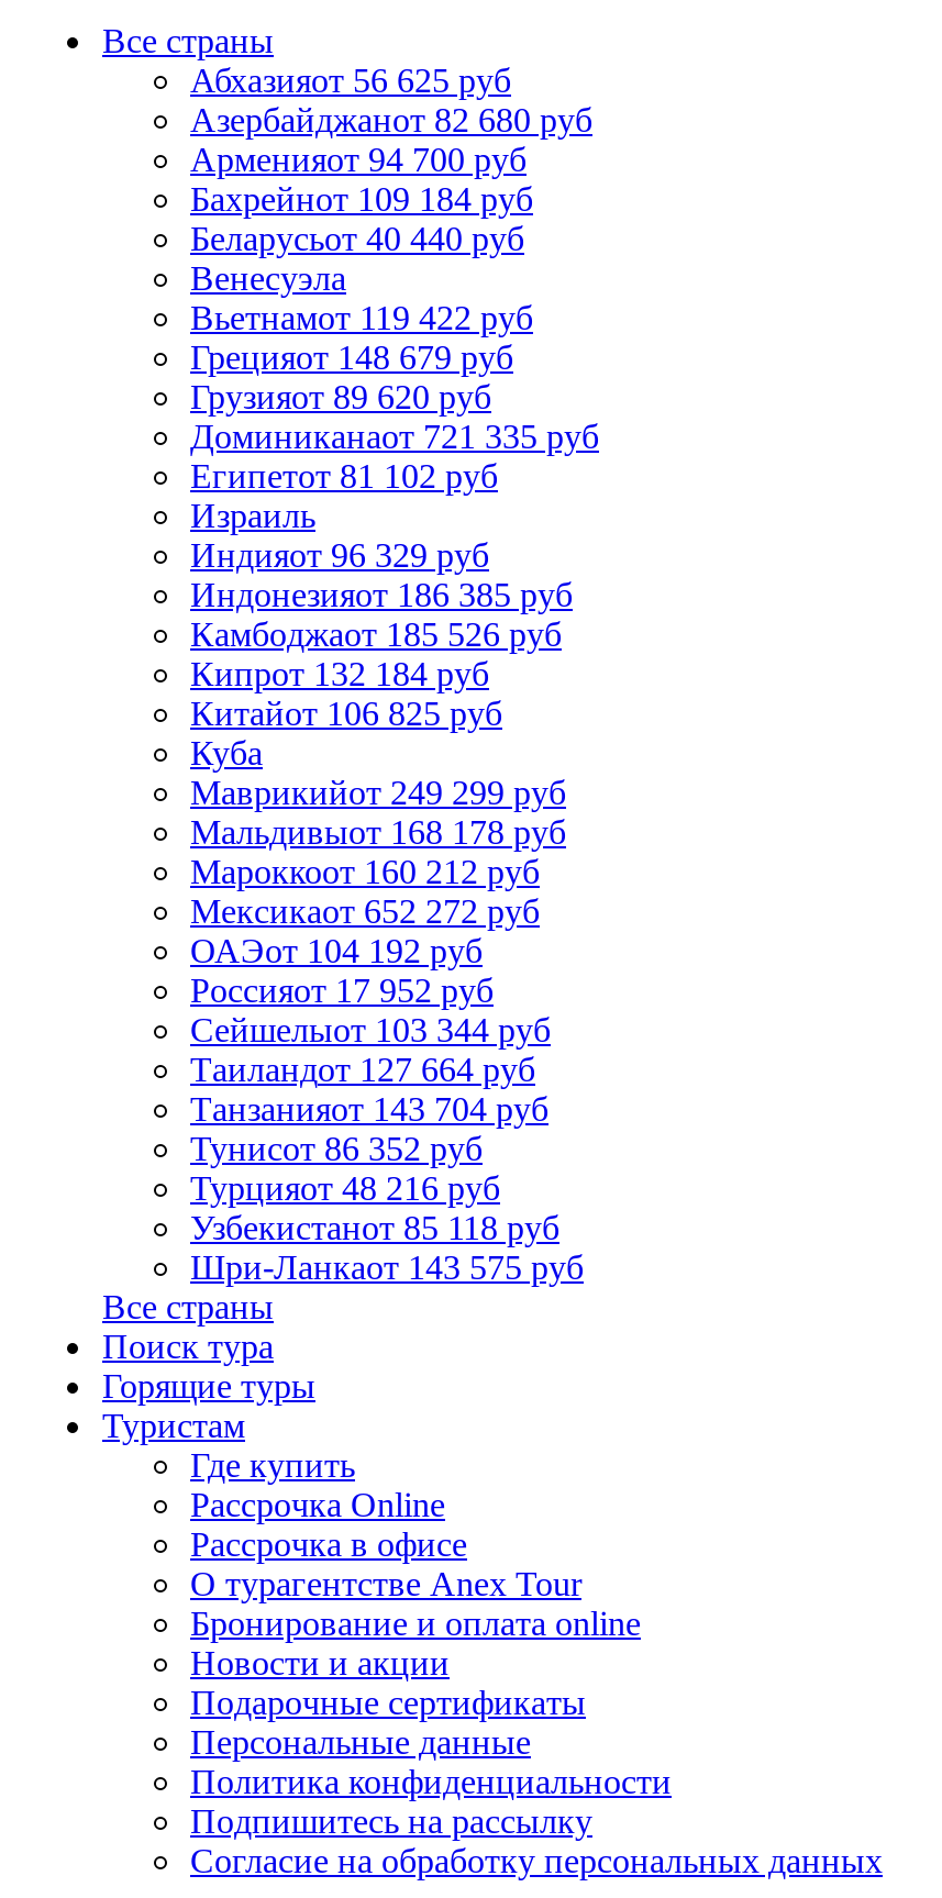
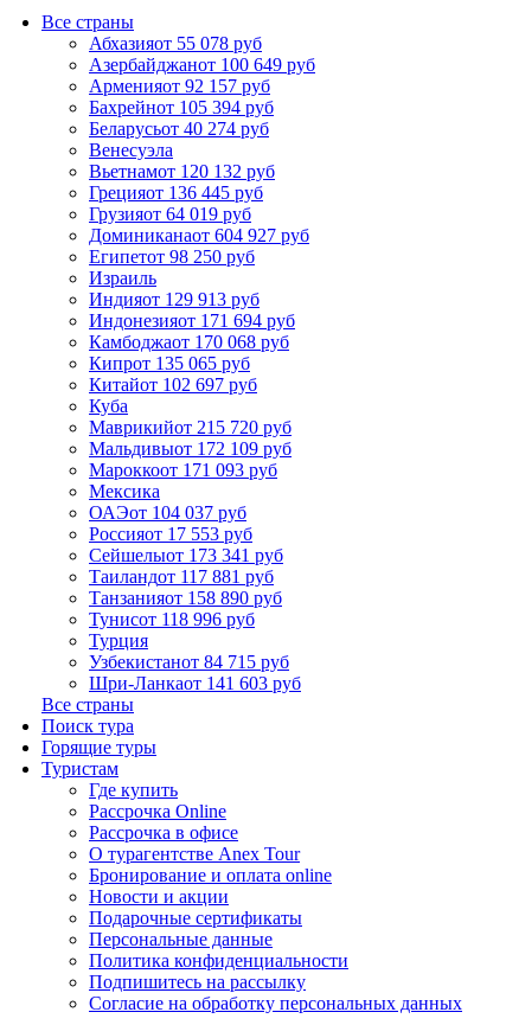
- Абхазияот 56 625 руб
+ Абхазияот 55 078 руб

- Азербайджанот 82 680 руб
+ Азербайджанот 100 649 руб

- Арменияот 94 700 руб
+ Арменияот 92 157 руб

- Бахрейнот 109 184 руб
+ Бахрейнот 105 394 руб

- Беларусьот 40 440 руб
+ Беларусьот 40 274 руб

- Вьетнамот 119 422 руб
+ Вьетнамот 120 132 руб

- Грецияот 148 679 руб
+ Грецияот 136 445 руб

- Грузияот 89 620 руб
+ Грузияот 64 019 руб

- Доминиканаот 721 335 руб
+ Доминиканаот 604 927 руб

- Египетот 81 102 руб
+ Египетот 98 250 руб

- Индияот 96 329 руб
+ Индияот 129 913 руб

- Индонезияот 186 385 руб
+ Индонезияот 171 694 руб

- Камбоджаот 185 526 руб
+ Камбоджаот 170 068 руб

- Кипрот 132 184 руб
+ Кипрот 135 065 руб

- Китайот 106 825 руб
+ Китайот 102 697 руб

- Маврикийот 249 299 руб
- Мальдивыот 168 178 руб
- Мароккоот 160 212 руб
- Мексикаот 652 272 руб
- ОАЭот 104 192 руб
- Россияот 17 952 руб
- Сейшелыот 103 344 руб
- Таиландот 127 664 руб
- Танзанияот 143 704 руб
- Тунисот 86 352 руб
- Турцияот 48 216 руб
- Узбекистанот 85 118 руб
- Шри-Ланкаот 143 575 руб
+ Маврикийот 215 720 руб
+ Мальдивыот 172 109 руб
+ Мароккоот 171 093 руб
+ Мексика
+ ОАЭот 104 037 руб
+ Россияот 17 553 руб
+ Сейшелыот 173 341 руб
+ Таиландот 117 881 руб
+ Танзанияот 158 890 руб
+ Тунисот 118 996 руб
+ Турция
+ Узбекистанот 84 715 руб
+ Шри-Ланкаот 141 603 руб
